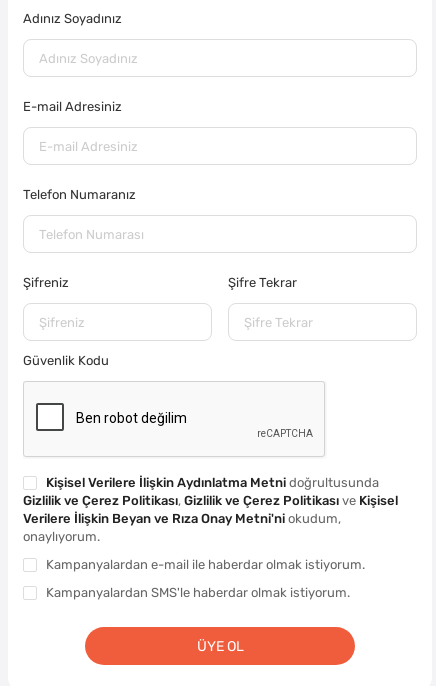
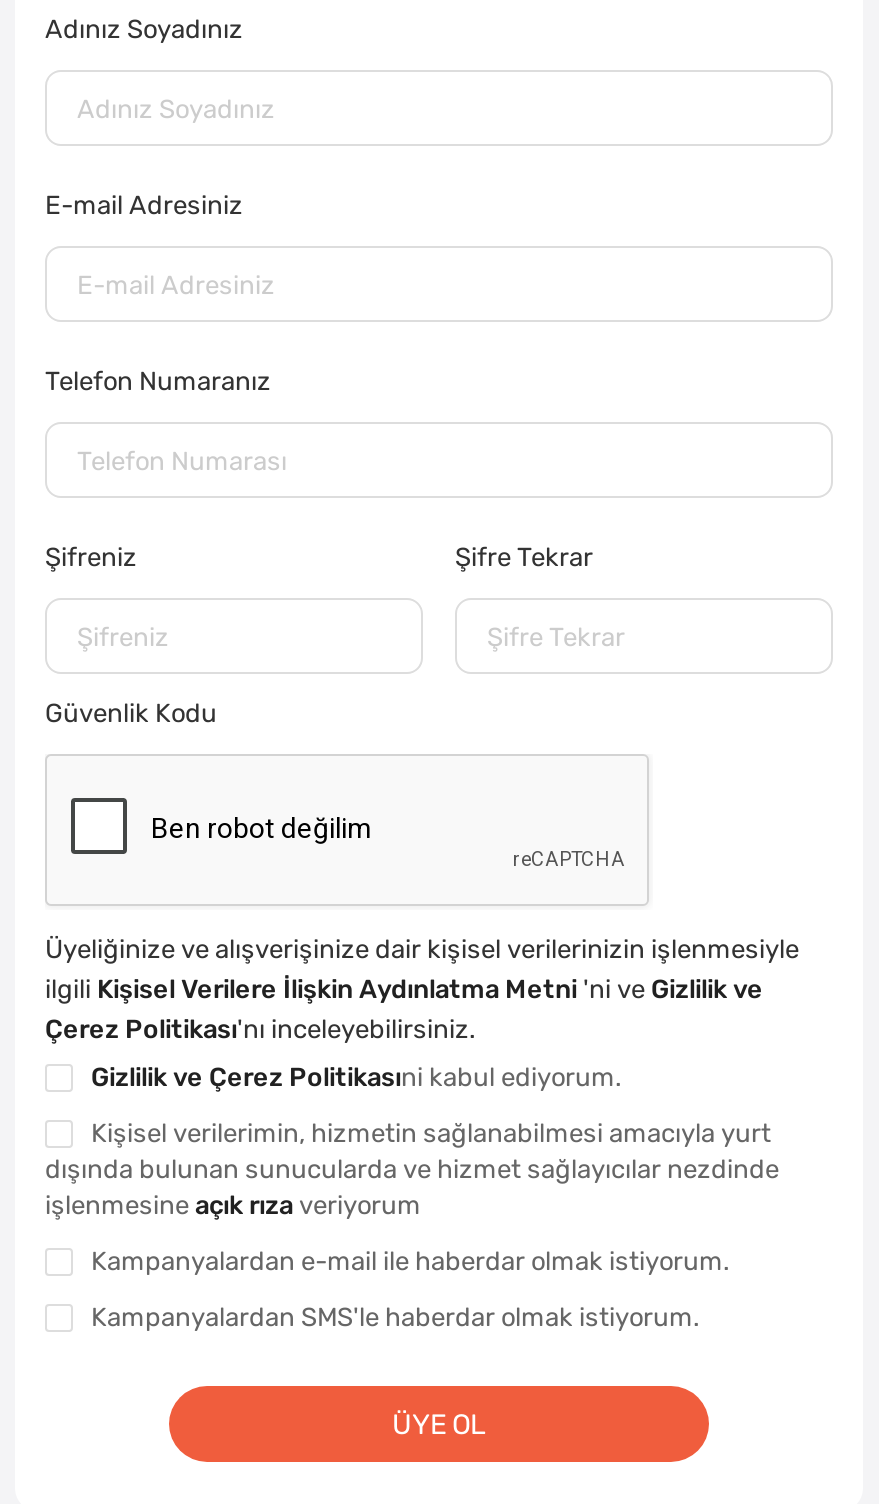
- Kişisel Verilere İlişkin Aydınlatma Metni doğrultusunda
- Gizlilik ve Çerez Politikası, Gizlilik ve Çerez Politikası ve Kişisel
- Verilere İlişkin Beyan ve Rıza Onay Metni'ni okudum,
- onaylıyorum.
+ Üyeliğinize ve alışverişinize dair kişisel verilerinizin işlenmesiyle
+ ilgili Kişisel Verilere İlişkin Aydınlatma Metni 'ni ve Gizlilik ve
+ Çerez Politikası'nı inceleyebilirsiniz.
+ Gizlilik ve Çerez Politikasıni kabul ediyorum.
+ Kişisel verilerimin, hizmetin sağlanabilmesi amacıyla yurt
+ dışında bulunan sunucularda ve hizmet sağlayıcılar nezdinde
+ işlenmesine açık rıza veriyorum
